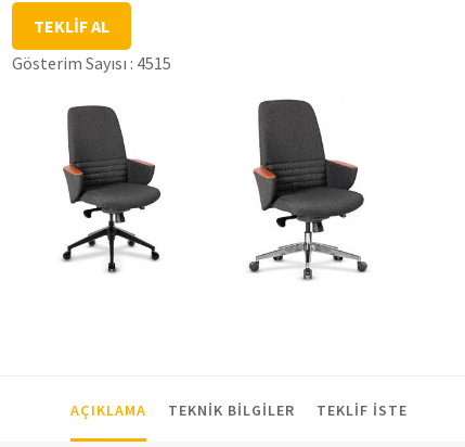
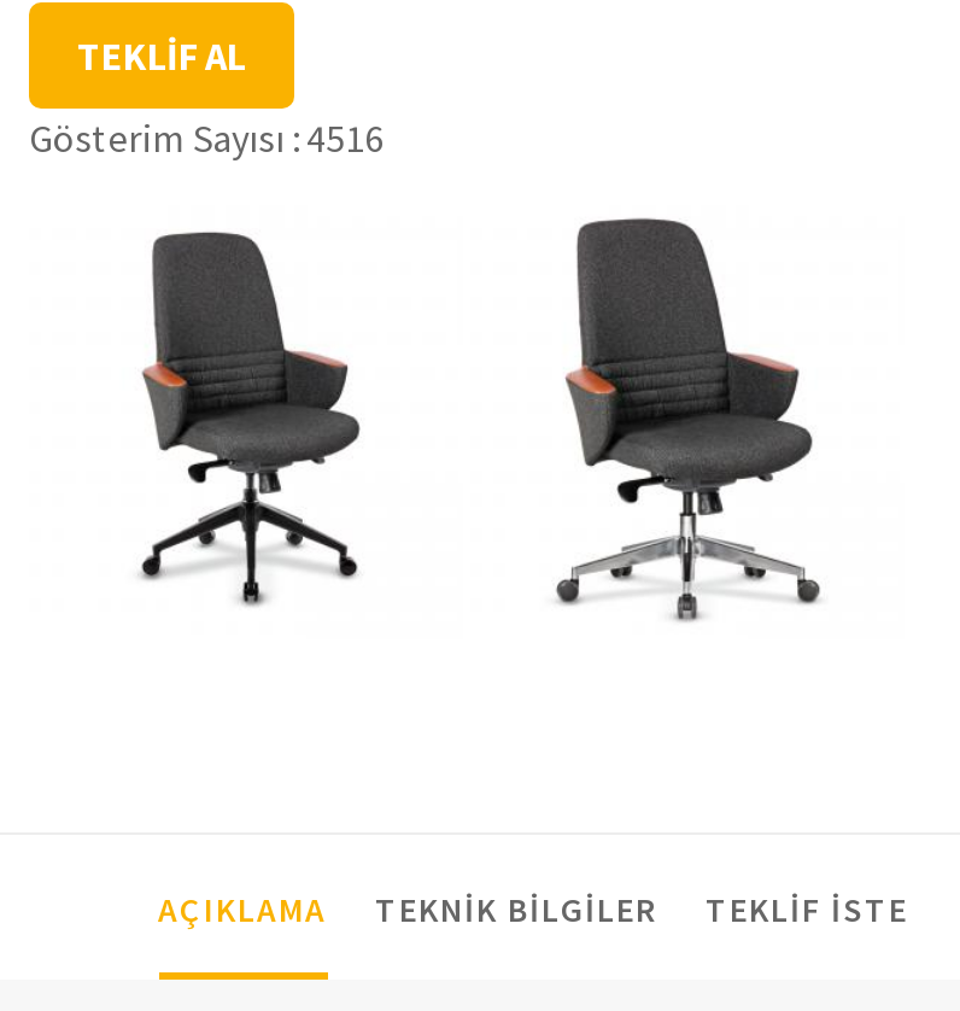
- Gösterim Sayısı : 4515
+ Gösterim Sayısı : 4516
